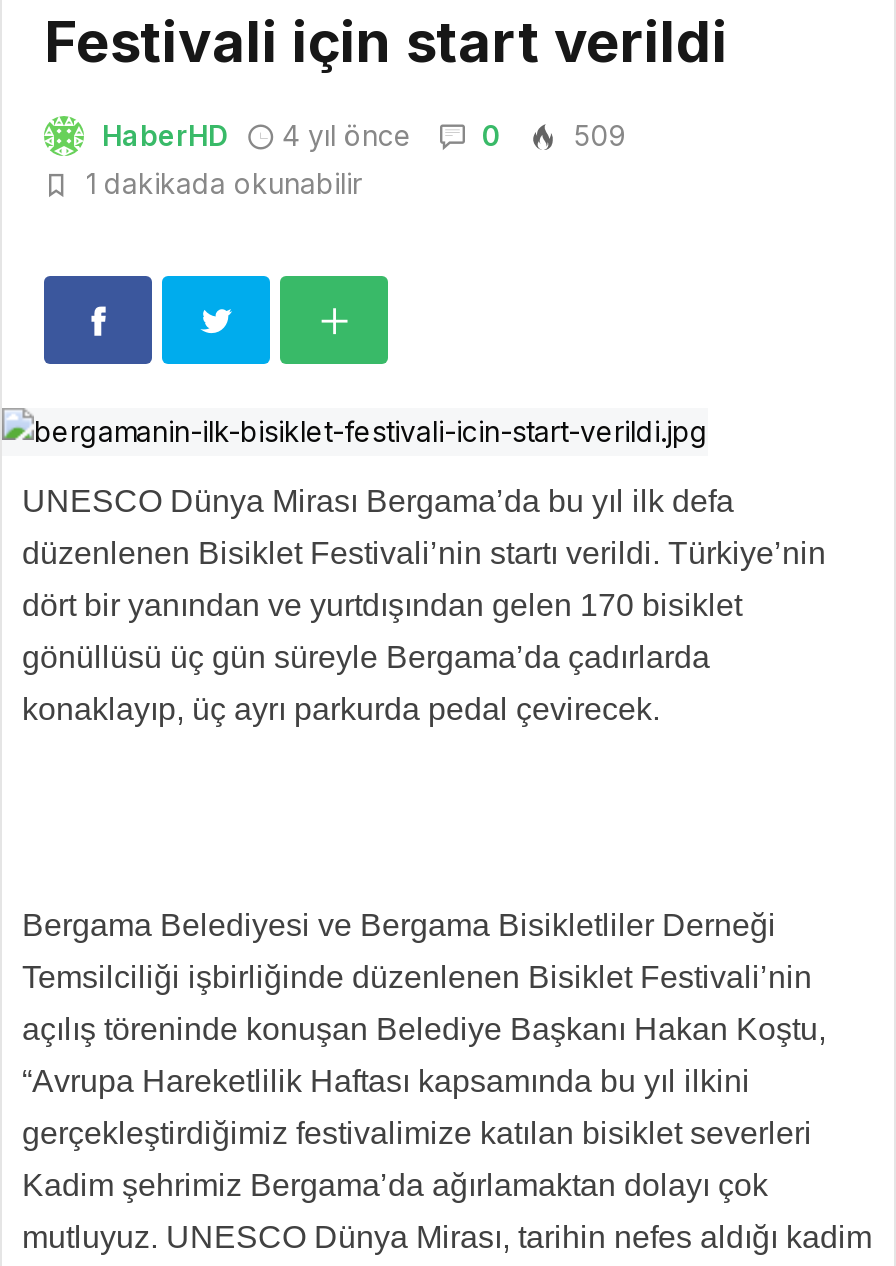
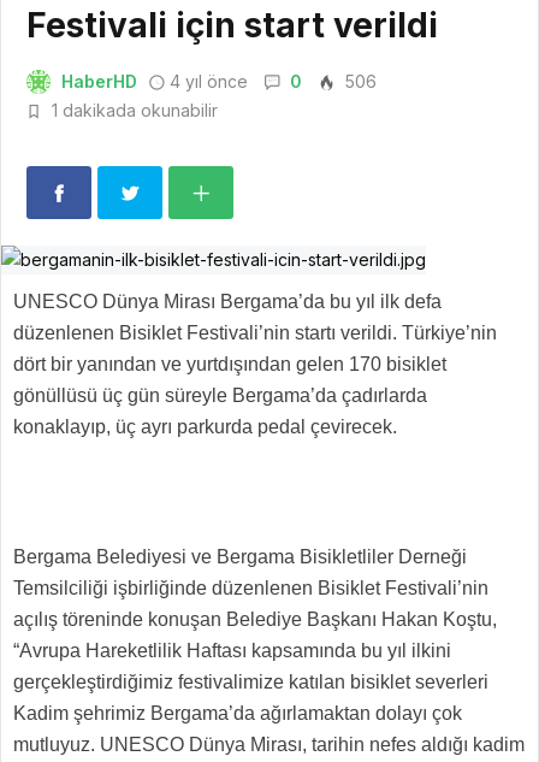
- 0 509
+ 0 506
